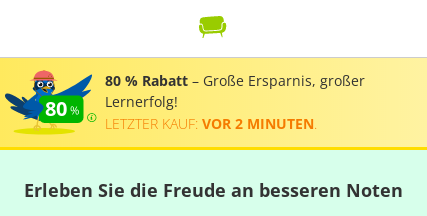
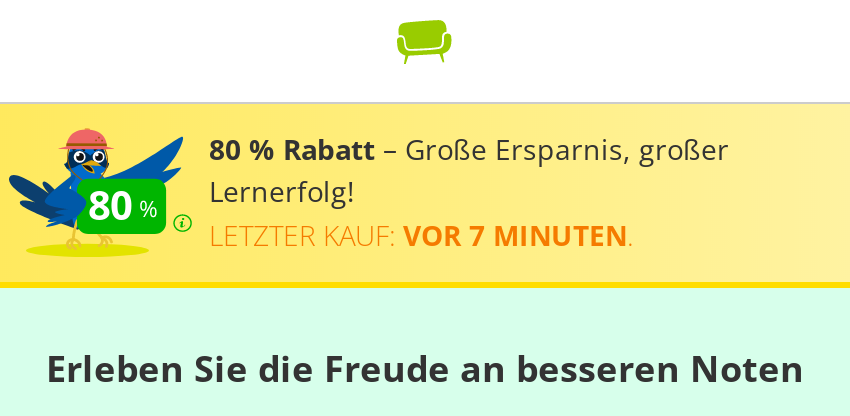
- LETZTER KAUF: VOR 2 MINUTEN.
+ LETZTER KAUF: VOR 7 MINUTEN.
